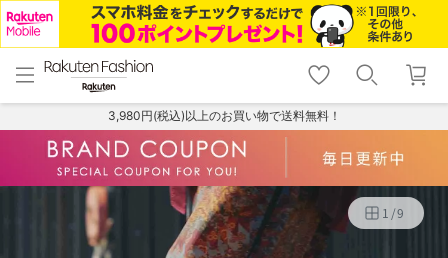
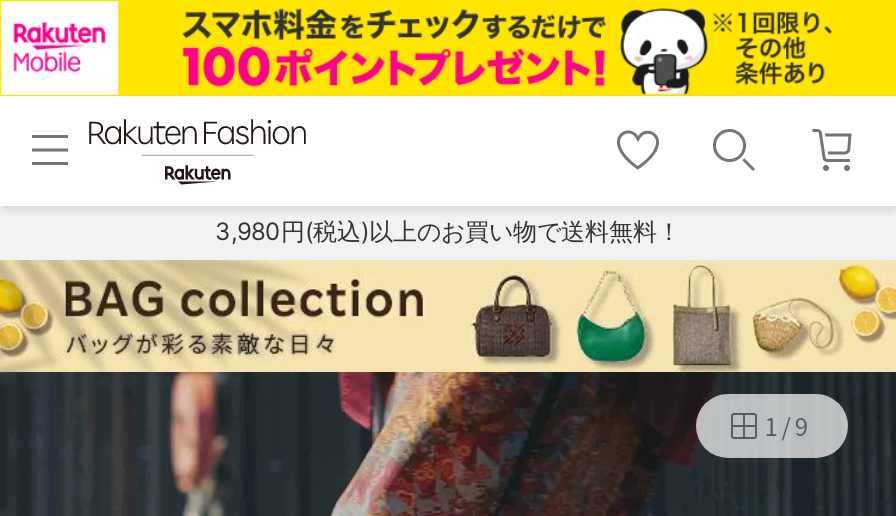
- [image]
+ [image]
